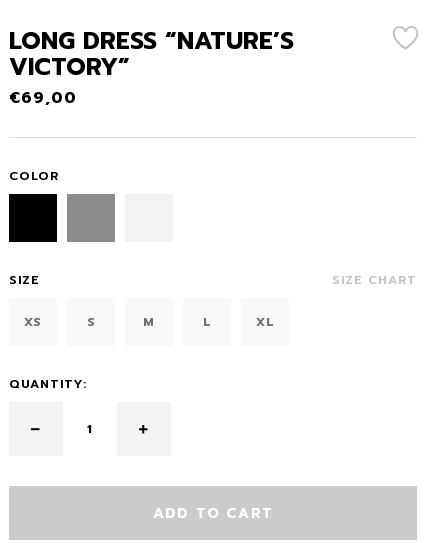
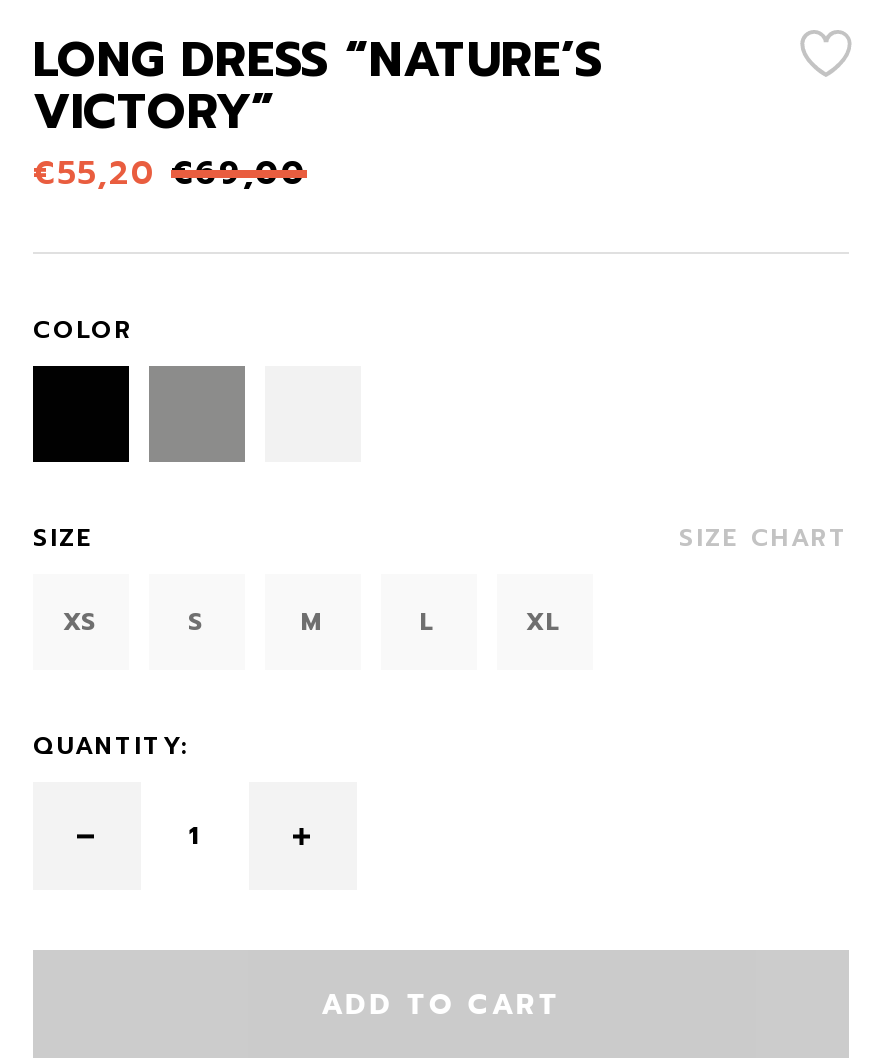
- €69,00
+ €55,20 €69,00
